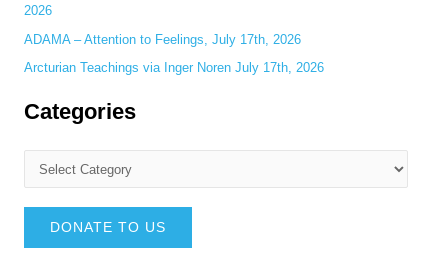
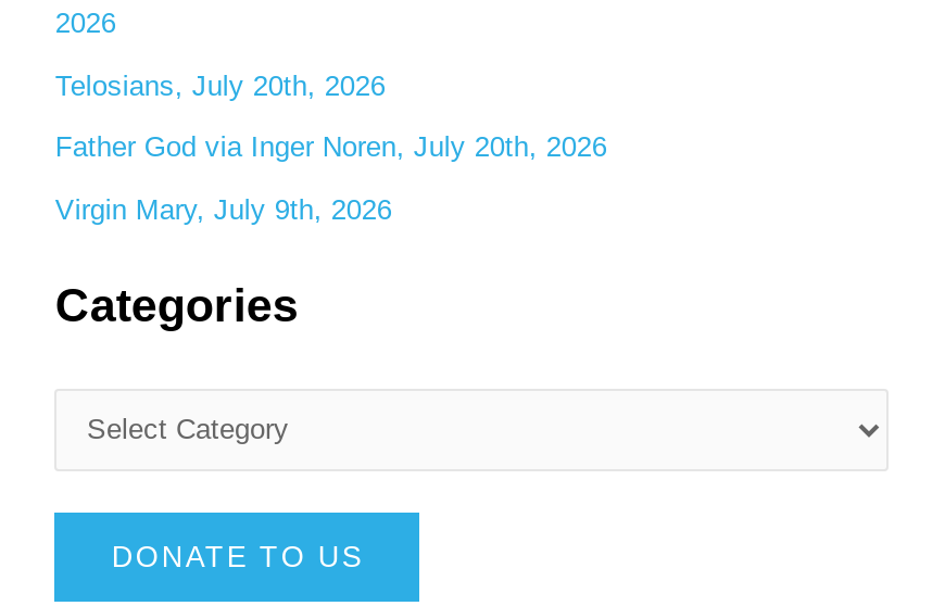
- ADAMA – Attention to Feelings, July 17th, 2026
- Arcturian Teachings via Inger Noren July 17th, 2026
+ Telosians, July 20th, 2026
+ Father God via Inger Noren, July 20th, 2026
+ Virgin Mary, July 9th, 2026
